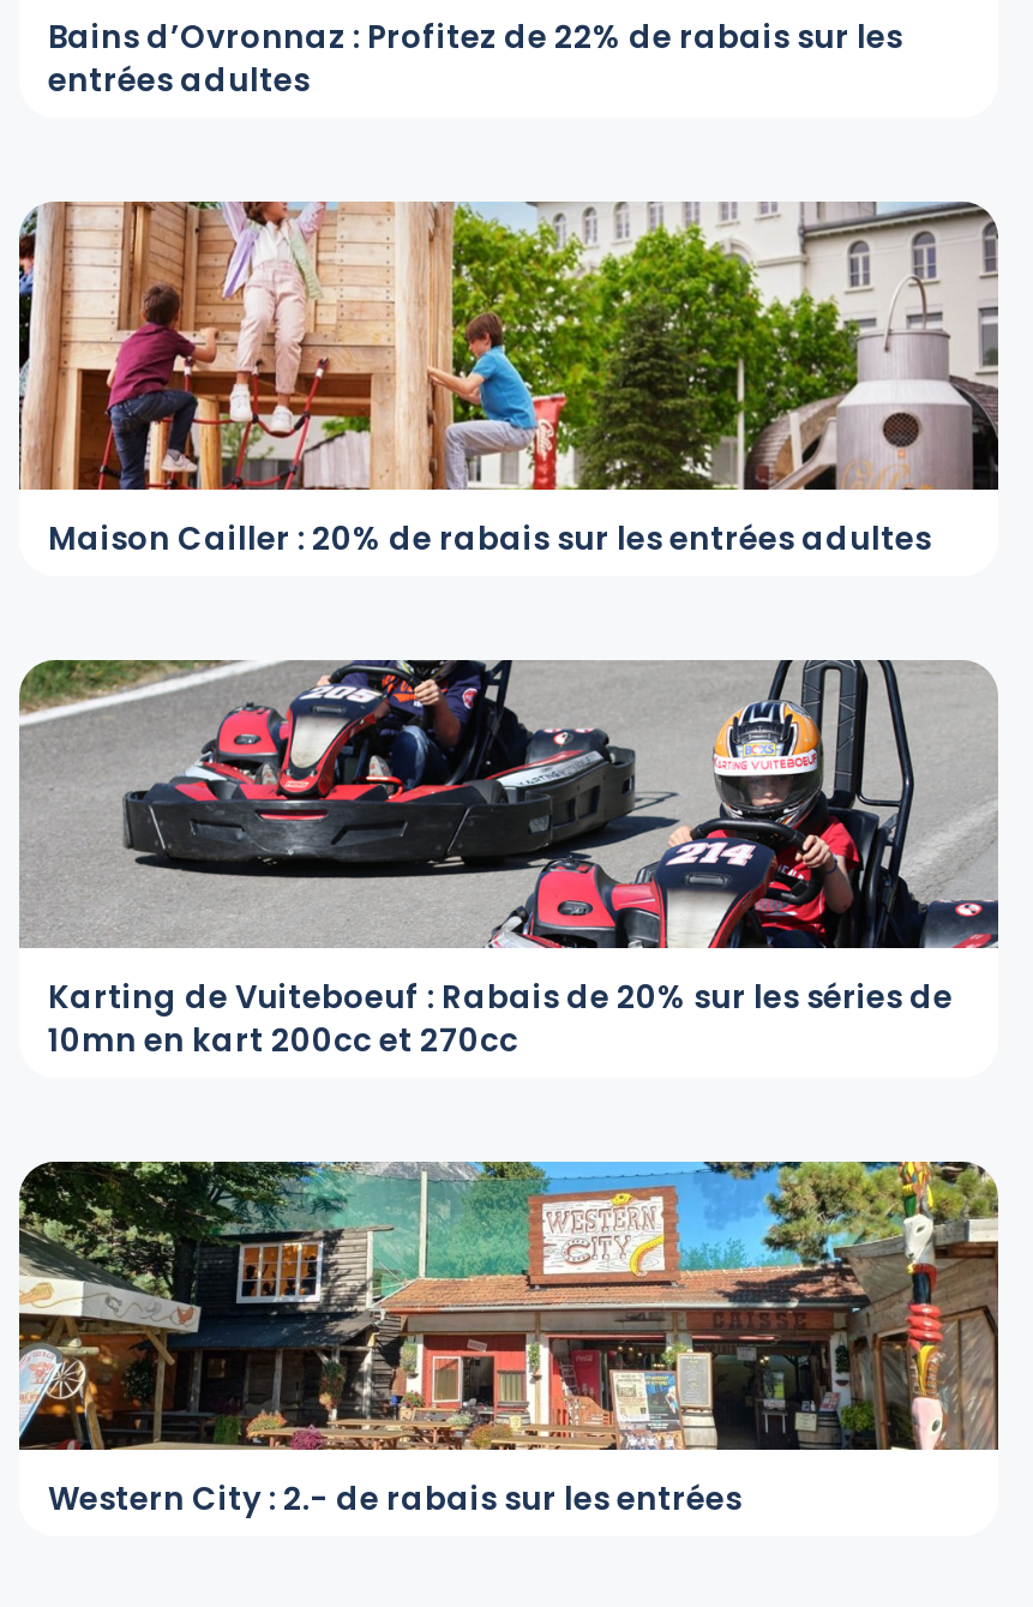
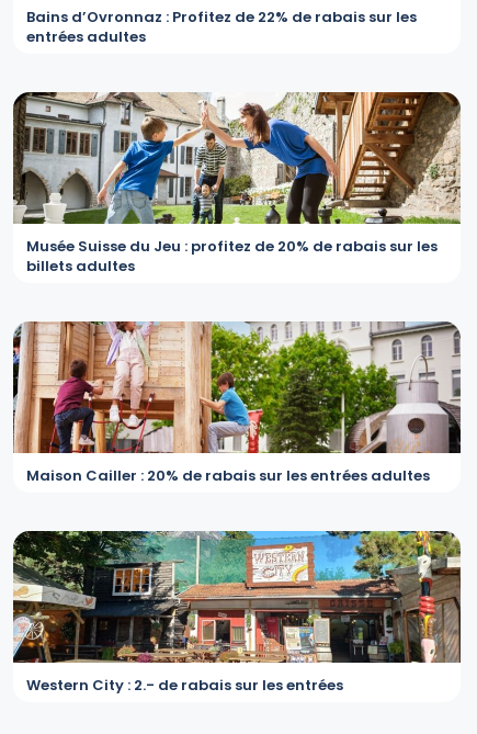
+ [image]
+ Musée Suisse du Jeu : profitez de 20% de rabais sur les
+ billets adultes

moved down: [image] | Maison Cailler : 20% de rabais sur les entrées adultes

- [image]
- Karting de Vuiteboeuf : Rabais de 20% sur les séries de
- 10mn en kart 200cc et 270cc
